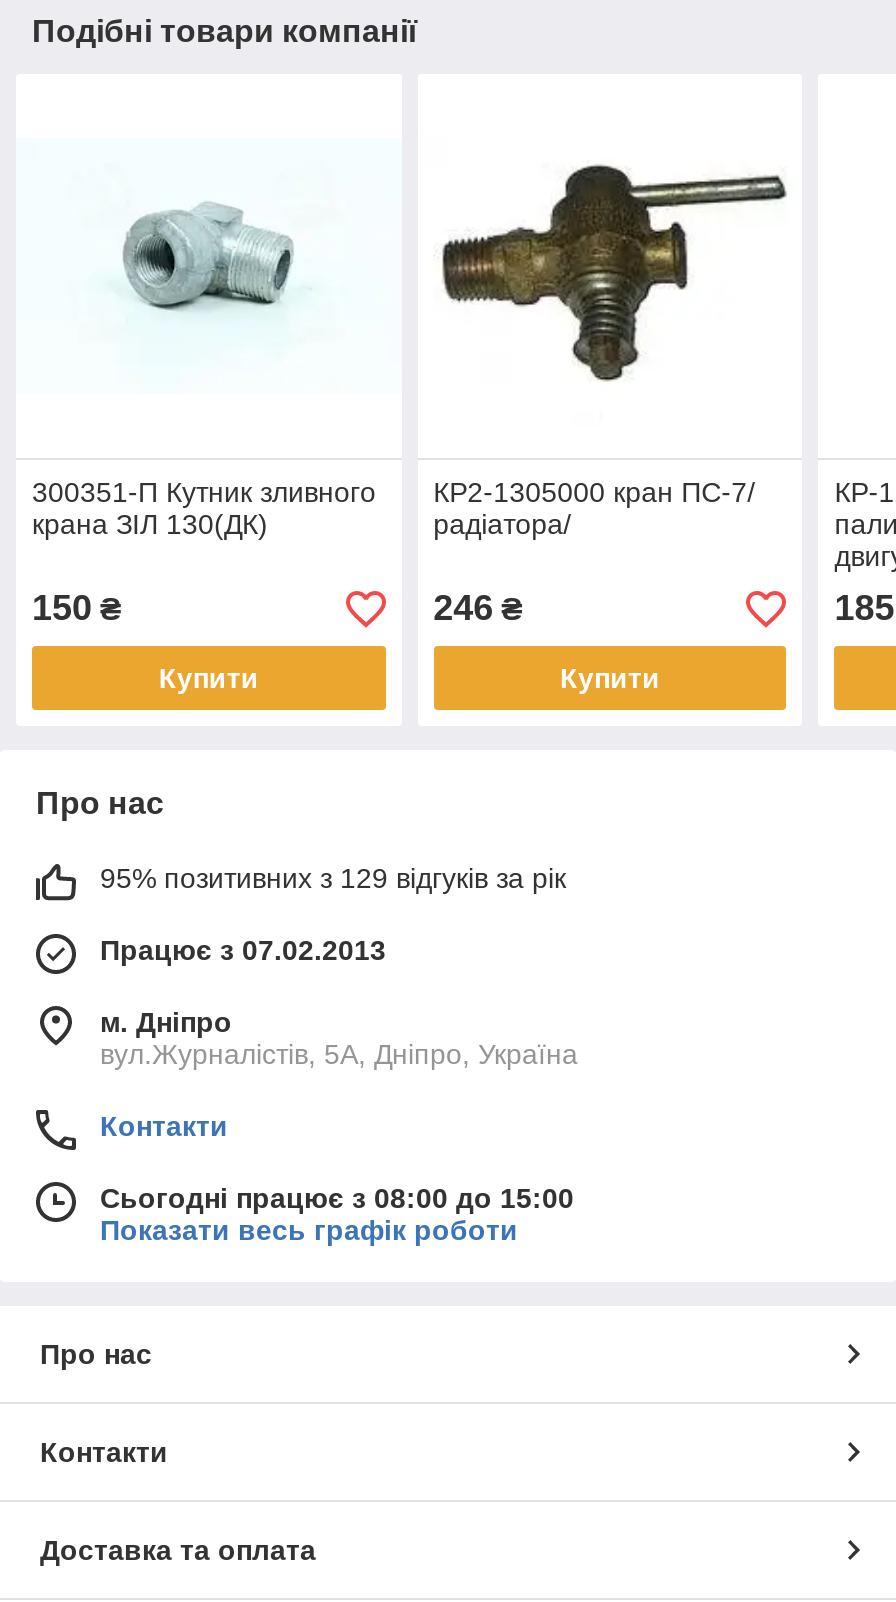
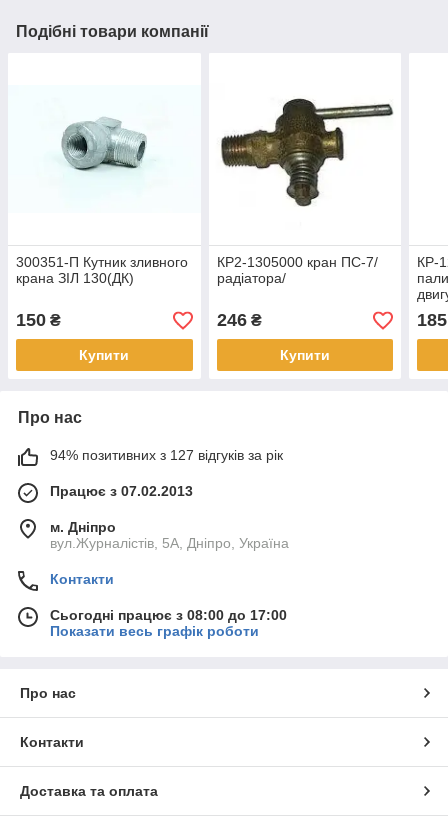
- 95% позитивних з 129 відгуків за рік
+ 94% позитивних з 127 відгуків за рік

- Сьогодні працює з 08:00 до 15:00
+ Сьогодні працює з 08:00 до 17:00
